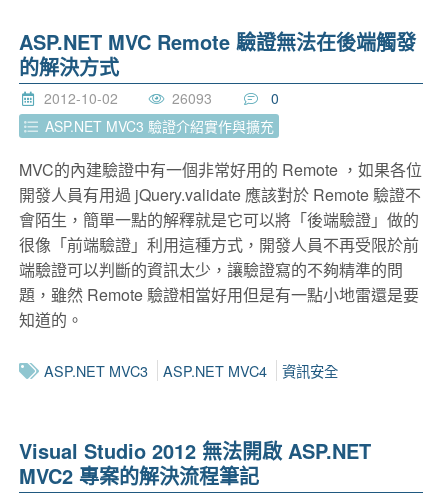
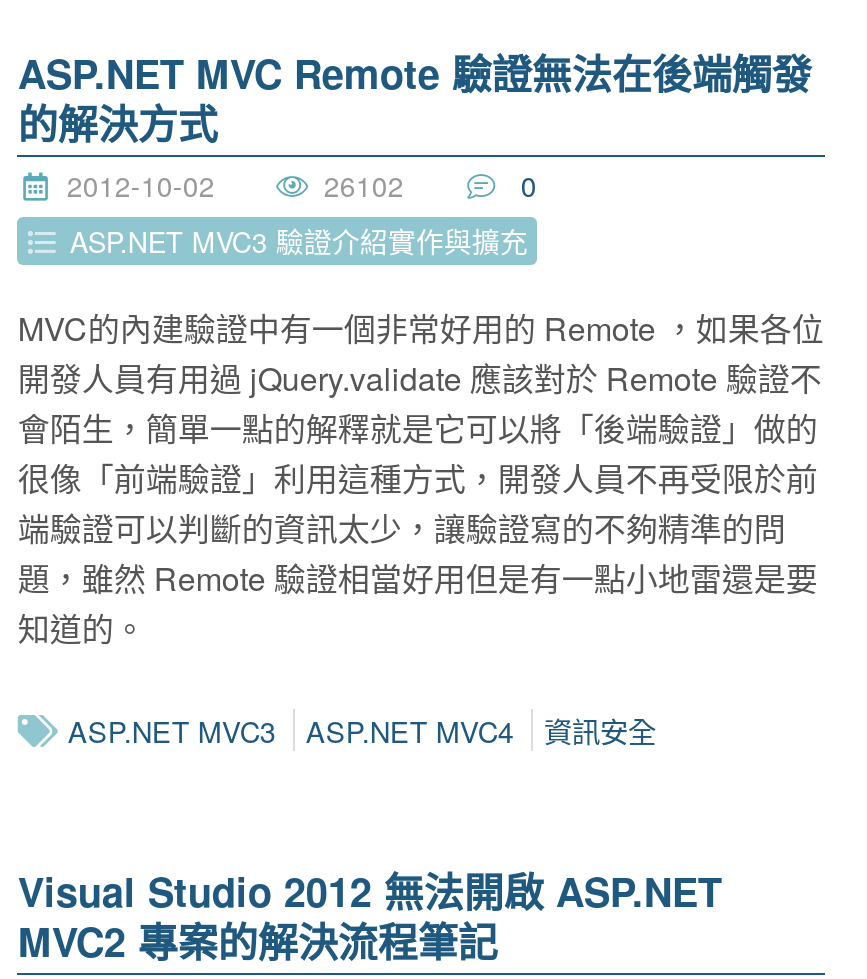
- 26093
+ 26102
